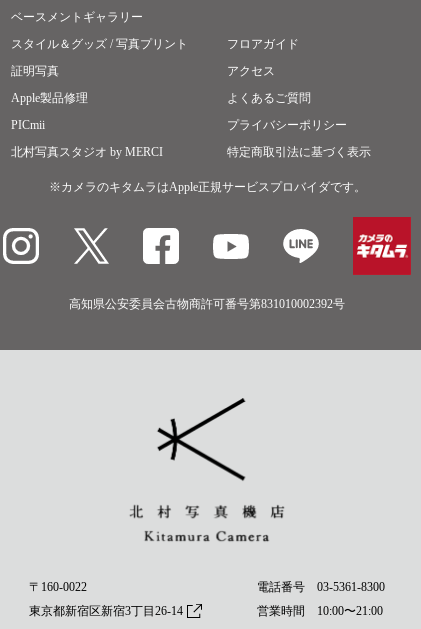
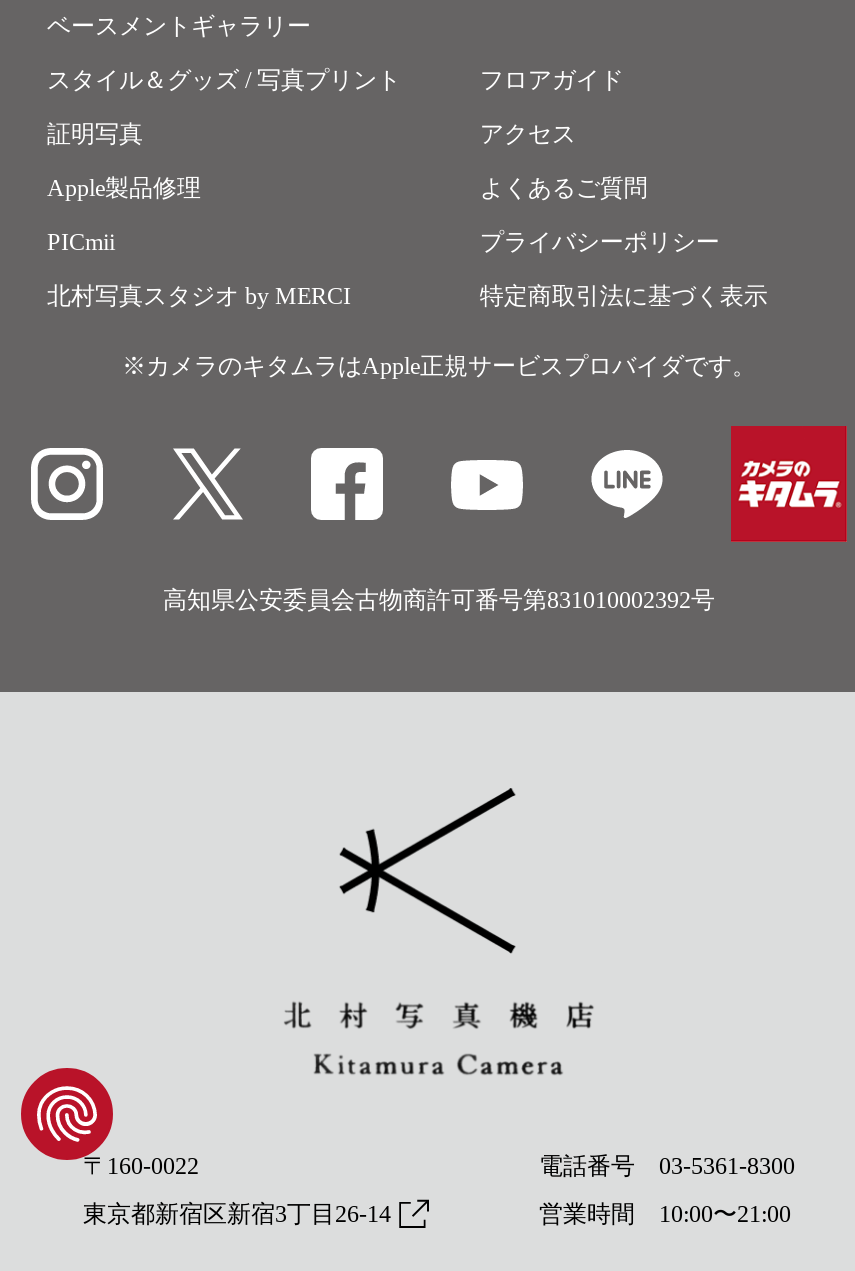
+ [image]
